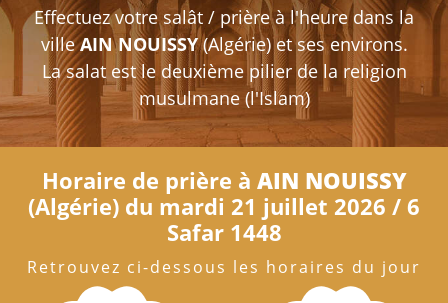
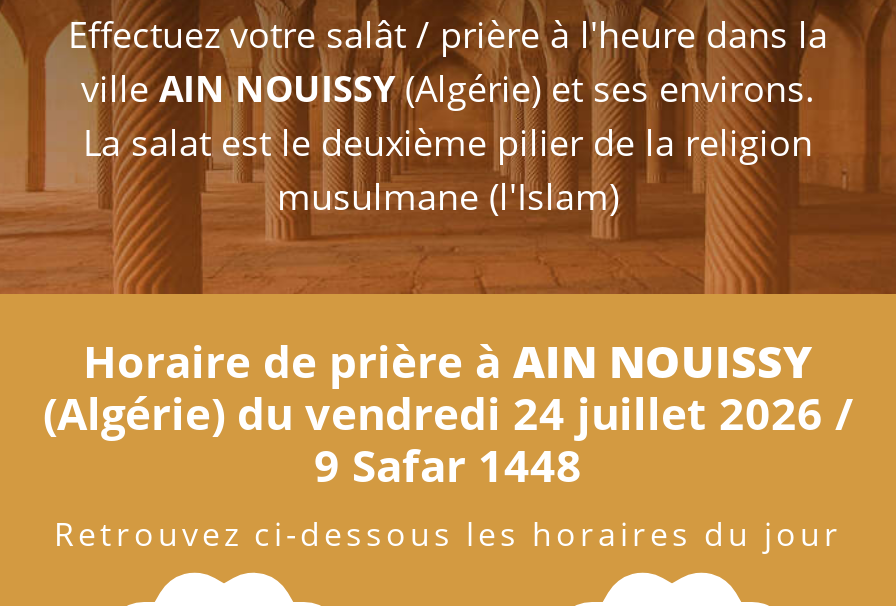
- (Algérie) du mardi 21 juillet 2026 / 6
- Safar 1448
+ (Algérie) du vendredi 24 juillet 2026 /
+ 9 Safar 1448
